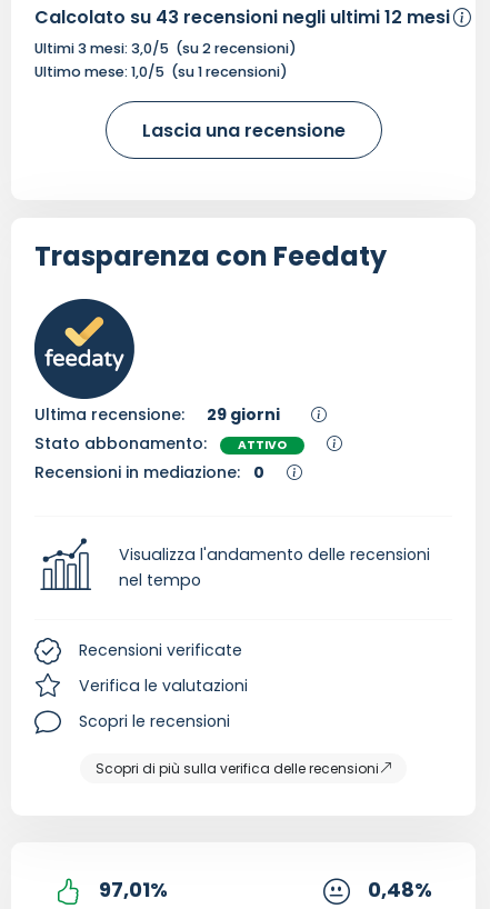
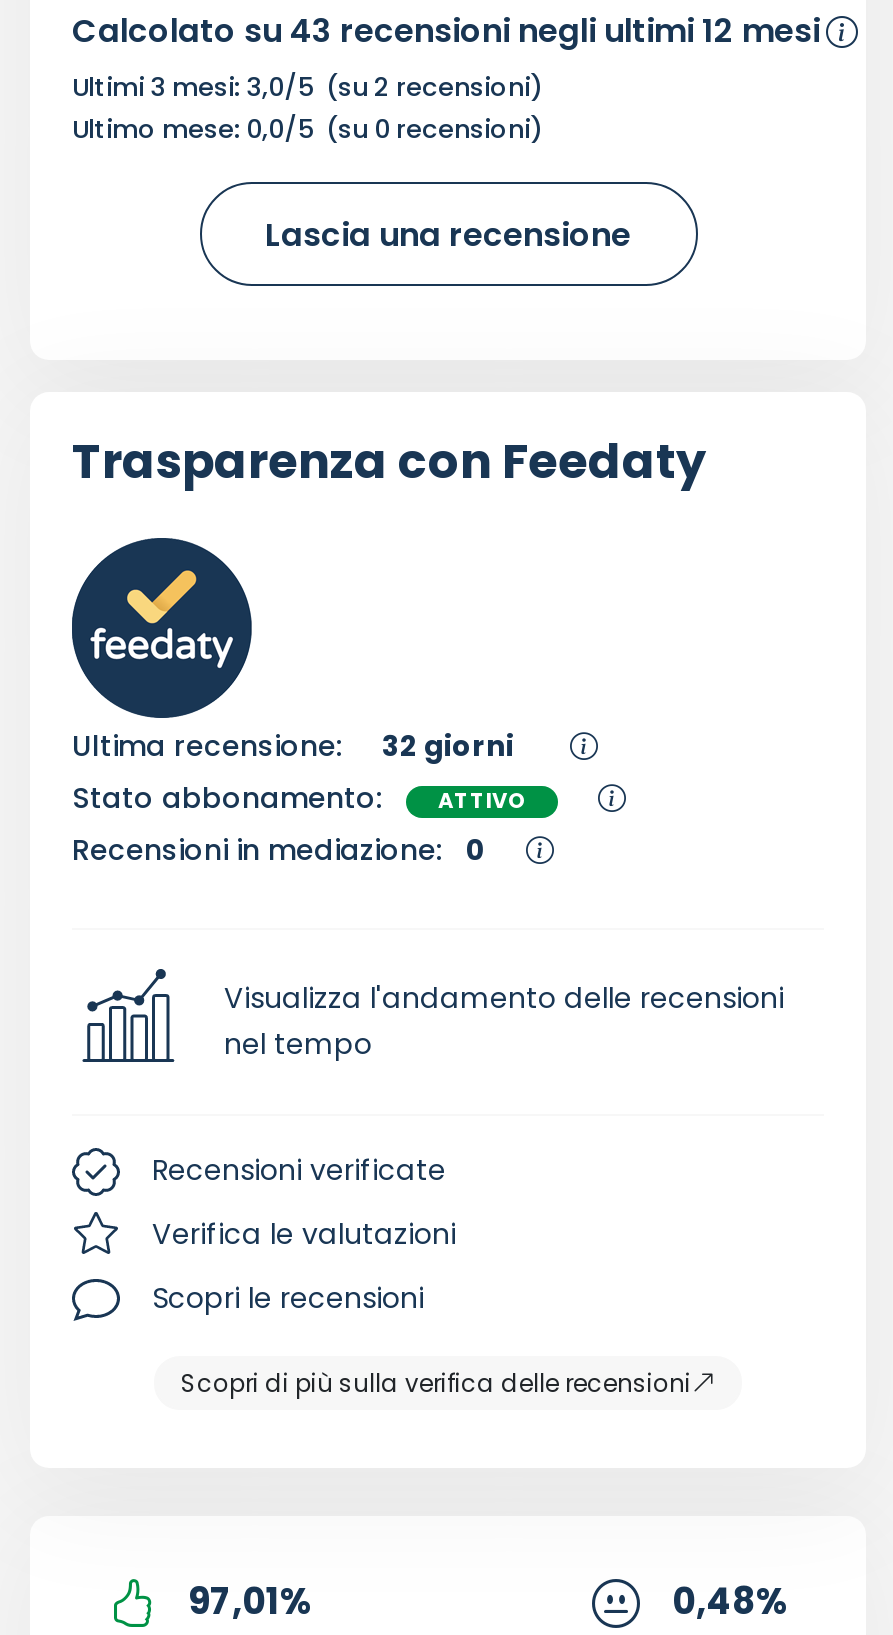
- Ultimo mese: 1,0/5 (su 1 recensioni)
+ Ultimo mese: 0,0/5 (su 0 recensioni)

- Ultima recensione: 29 giorni
+ Ultima recensione: 32 giorni
